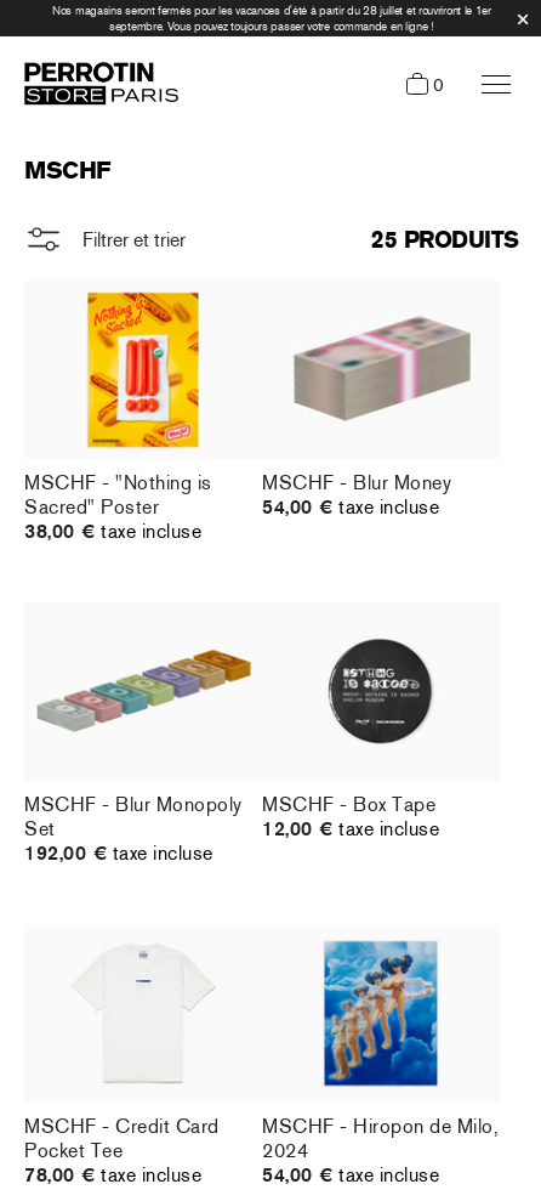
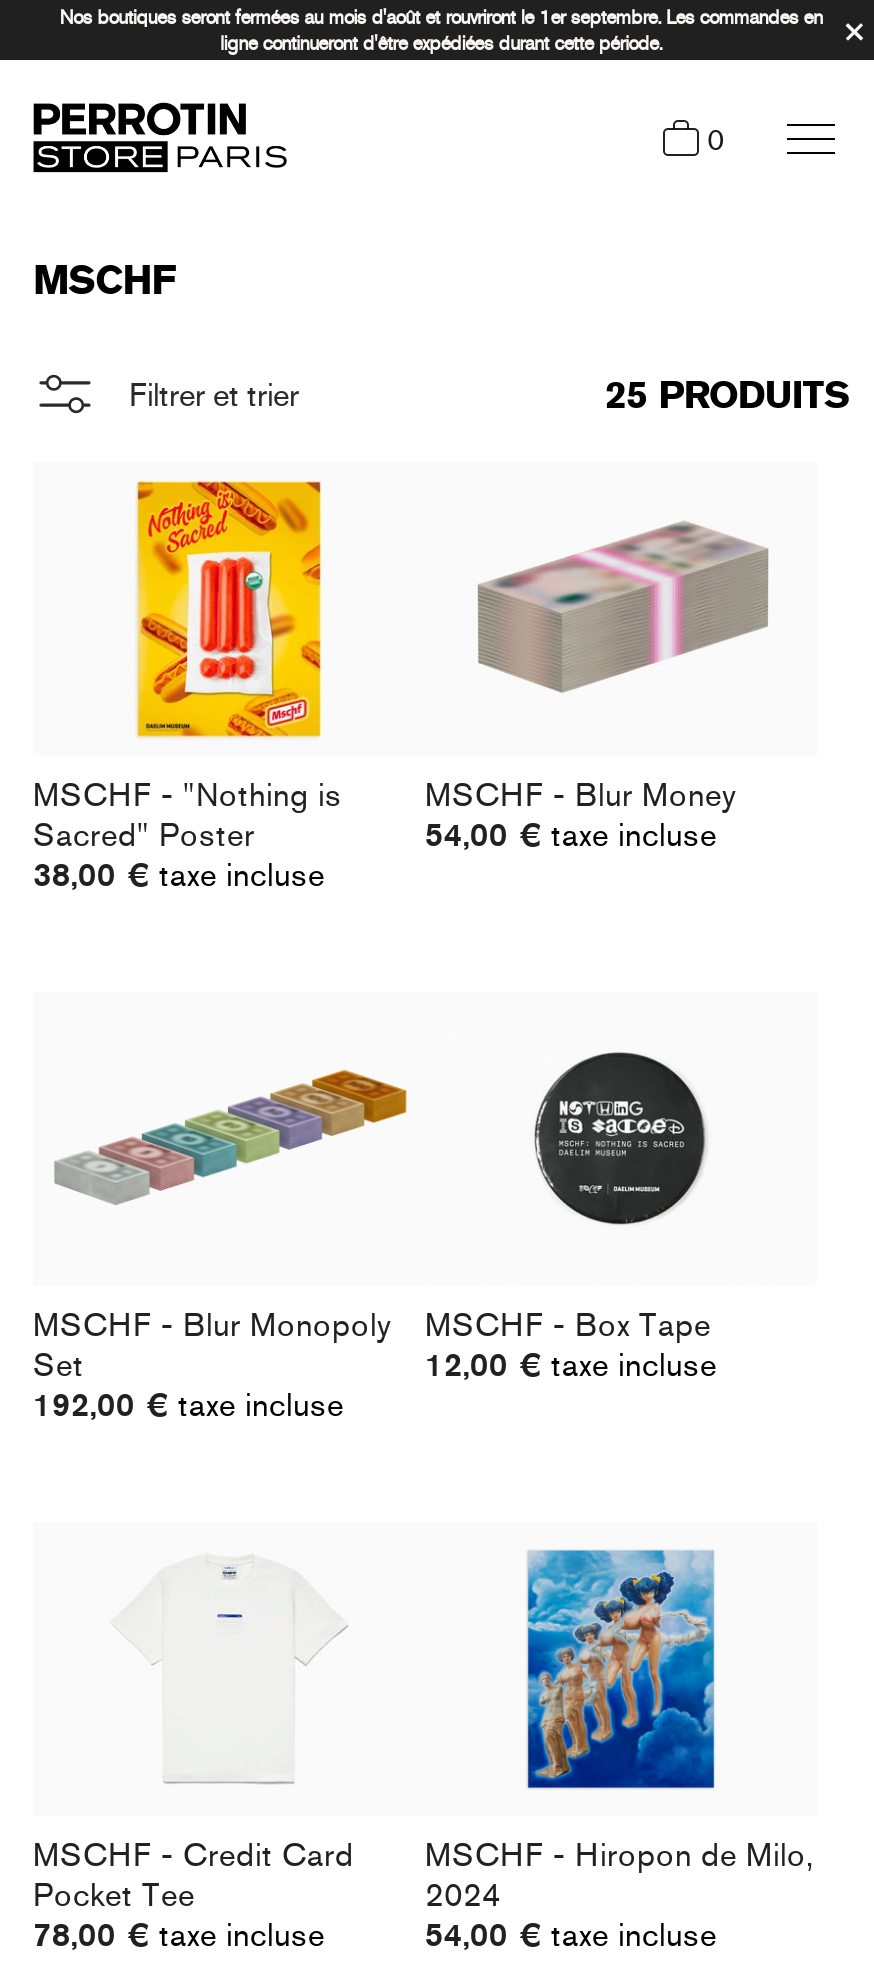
- Nos magasins seront fermés pour les vacances d'été à partir du 28 juillet et rouvriront le 1er
- septembre. Vous pouvez toujours passer votre commande en ligne !
+ Nos boutiques seront fermées au mois d'août et rouvriront le 1er septembre. Les commandes en
+ ligne continueront d'être expédiées durant cette période.
